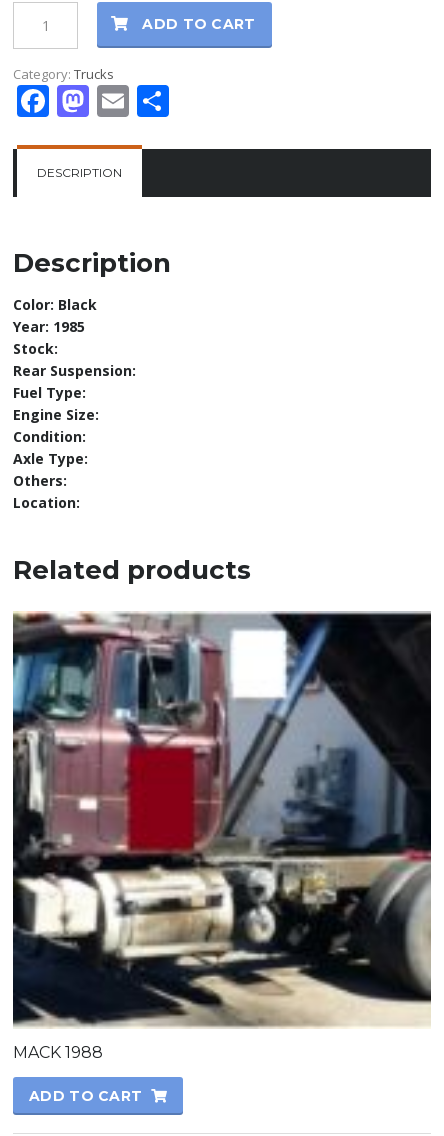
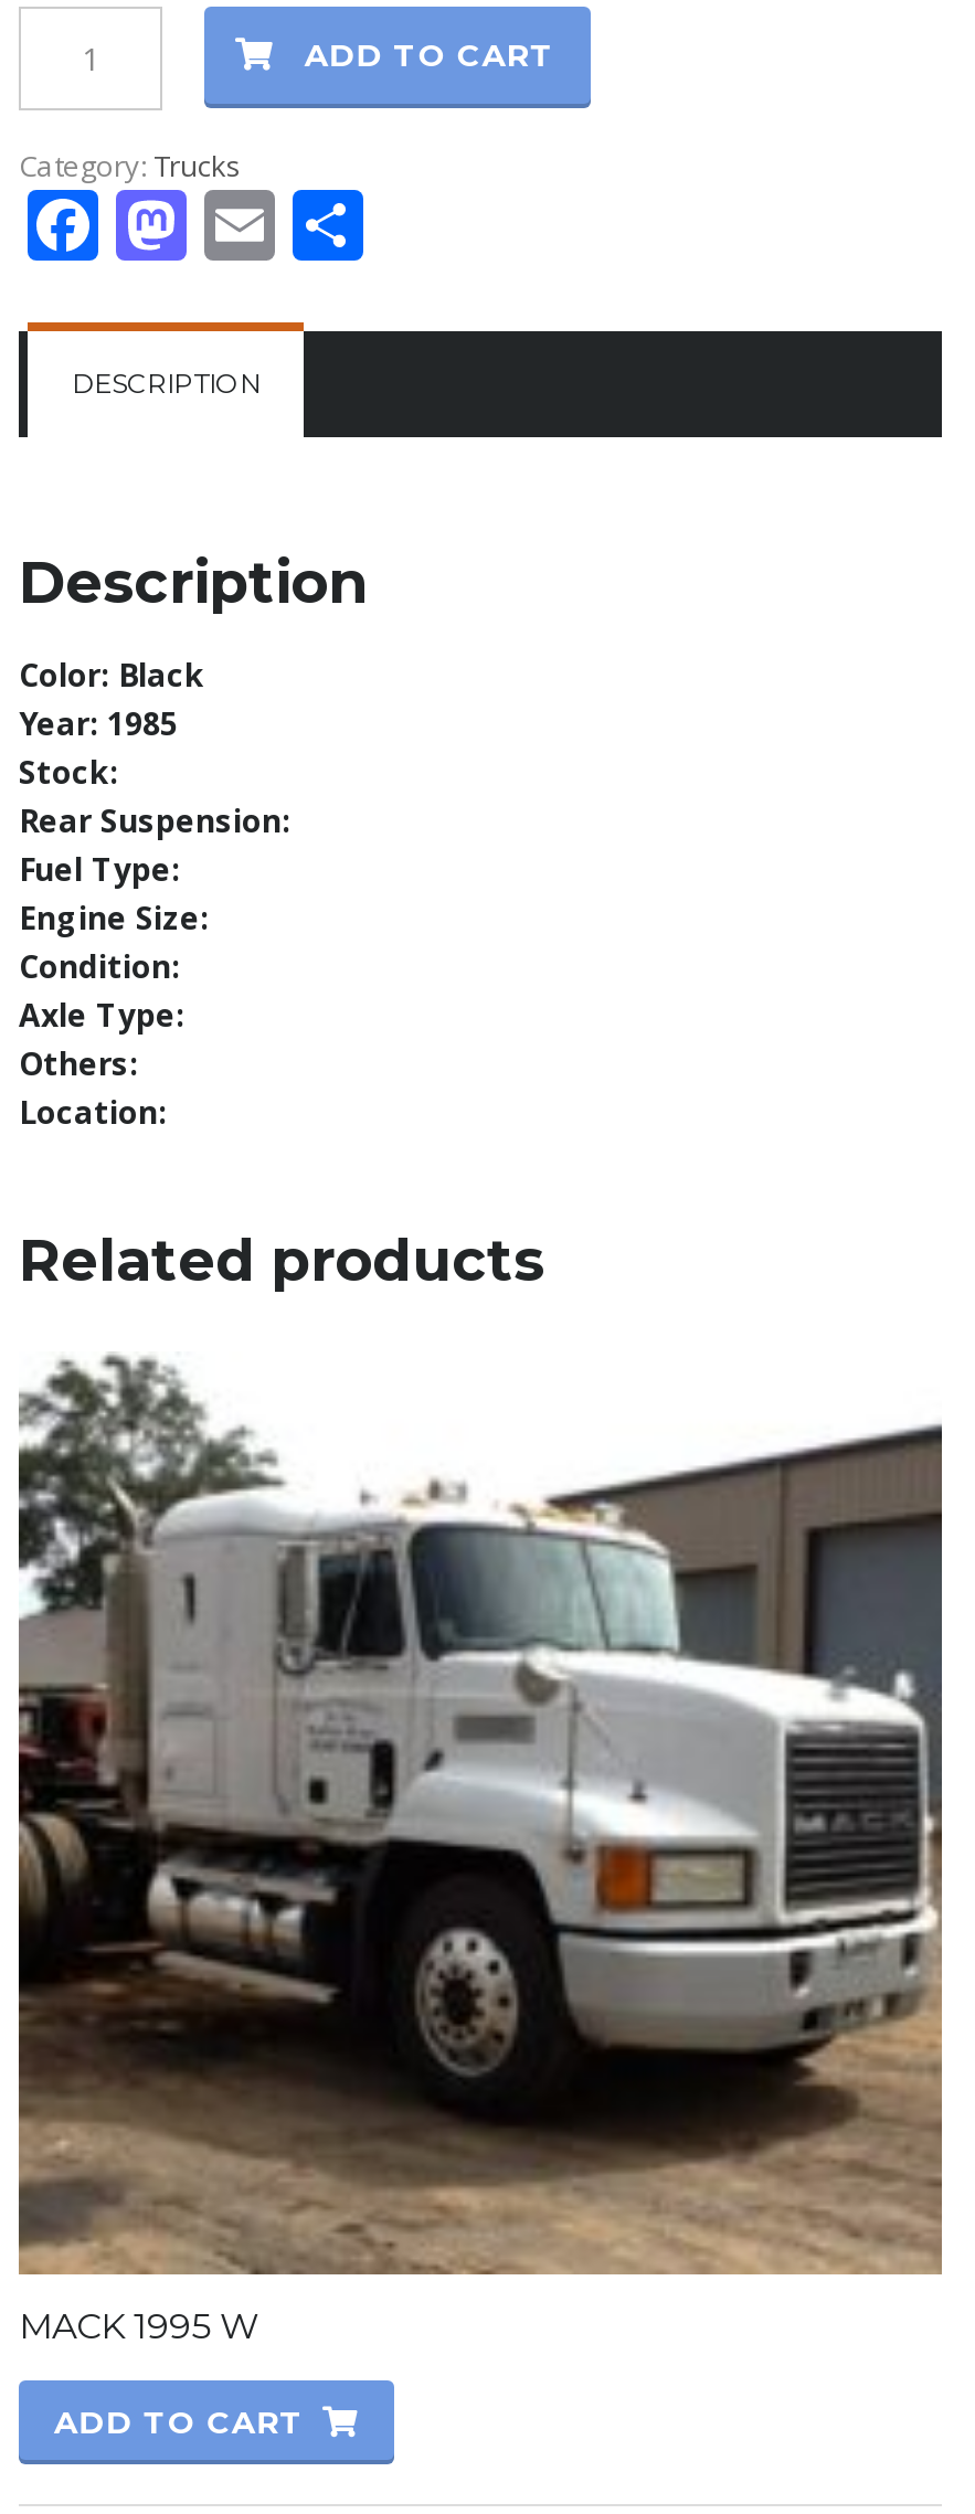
- [image]
- MACK 1988
+ [image]
+ MACK 1995 W
